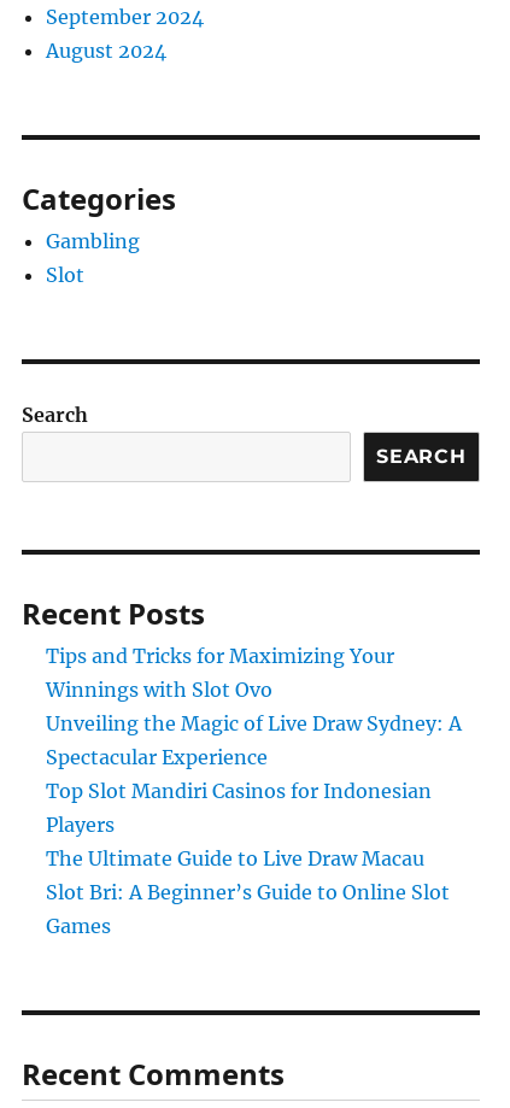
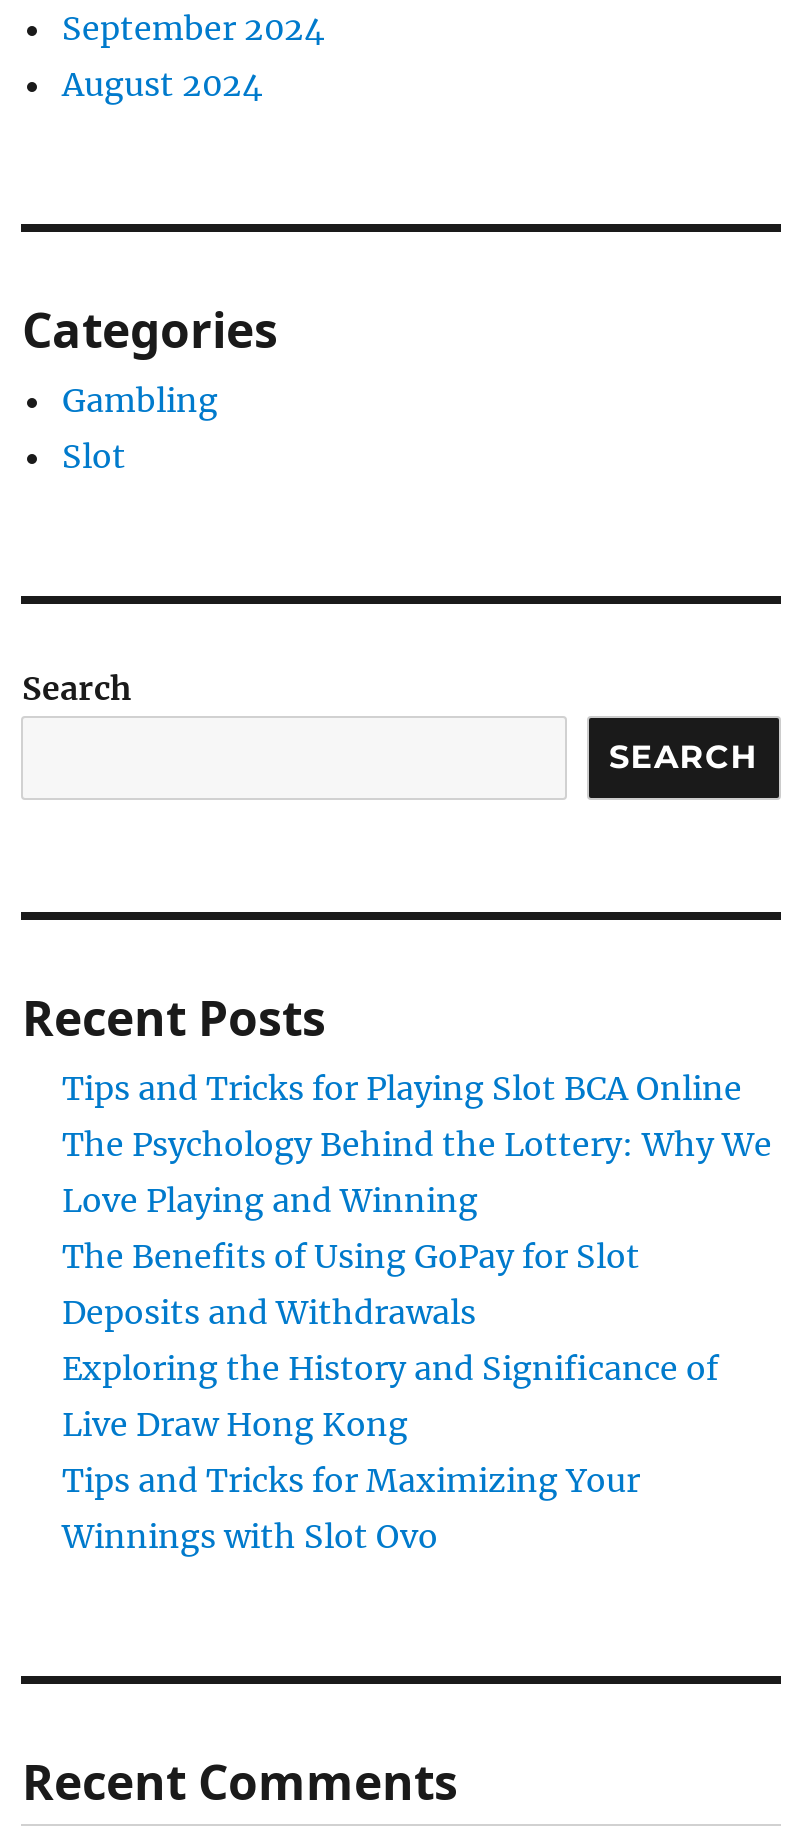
+ Tips and Tricks for Playing Slot BCA Online
+ The Psychology Behind the Lottery: Why We
+ Love Playing and Winning
+ The Benefits of Using GoPay for Slot
+ Deposits and Withdrawals
+ Exploring the History and Significance of
+ Live Draw Hong Kong

moved down: Tips and Tricks for Maximizing Your | Winnings with Slot Ovo

- Unveiling the Magic of Live Draw Sydney: A
- Spectacular Experience
- Top Slot Mandiri Casinos for Indonesian
- Players
- The Ultimate Guide to Live Draw Macau
- Slot Bri: A Beginner’s Guide to Online Slot
- Games
